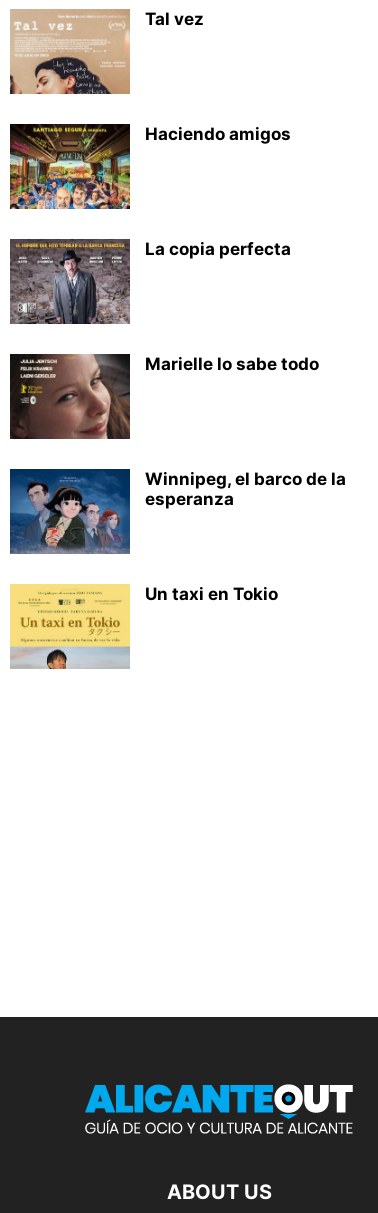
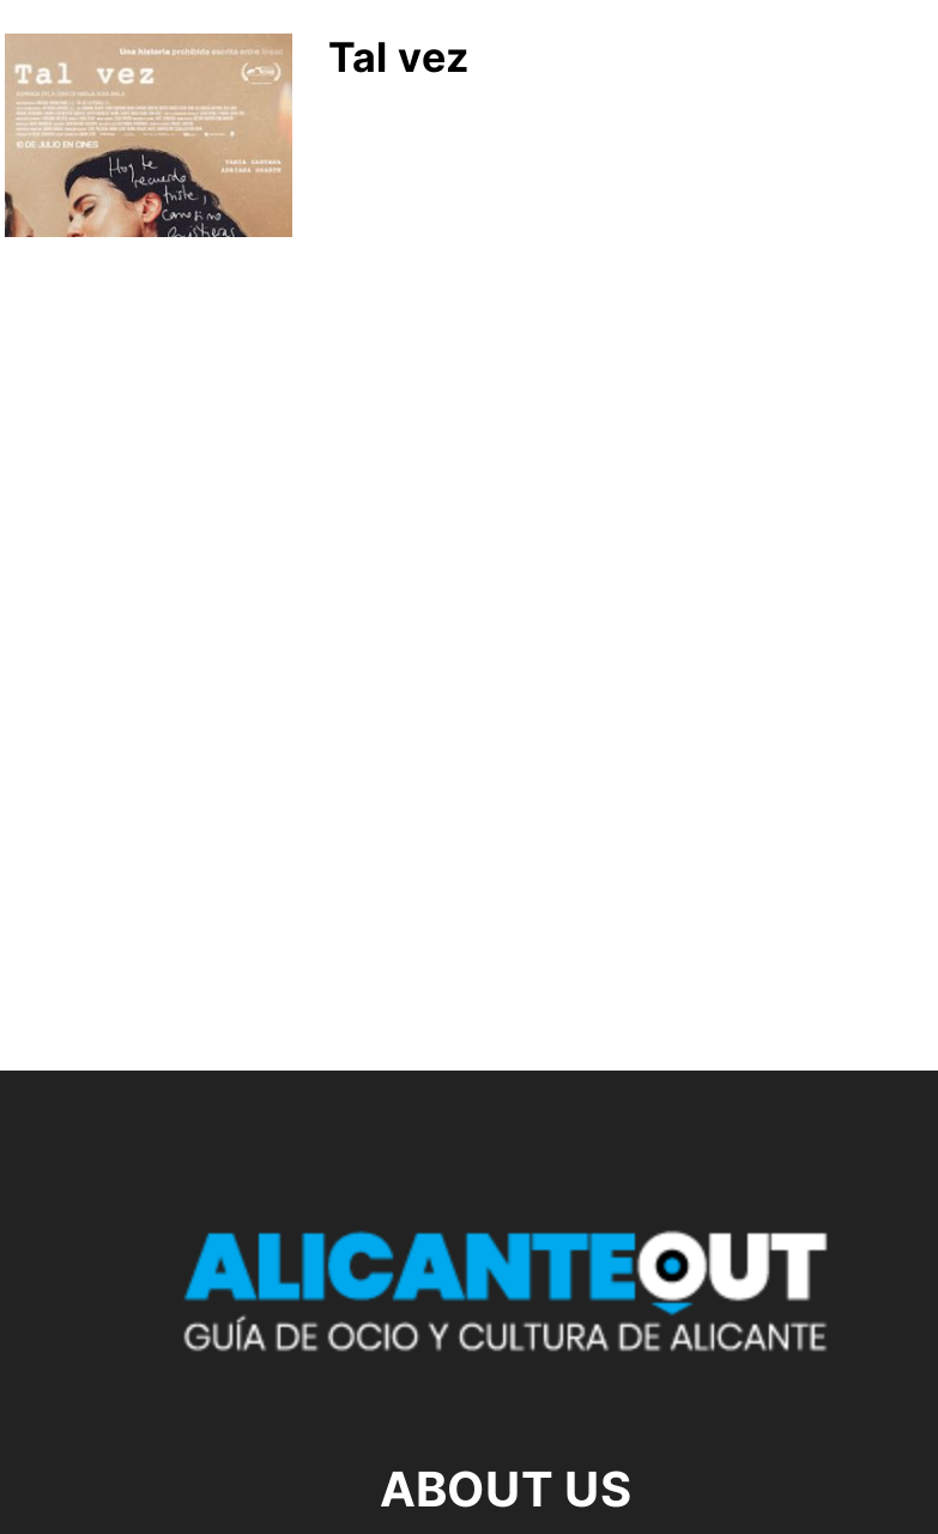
- [image]
- Haciendo amigos

- [image]
- La copia perfecta

- [image]
- Marielle lo sabe todo

- [image]
- Winnipeg, el barco de la
- esperanza

- [image]
- Un taxi en Tokio
